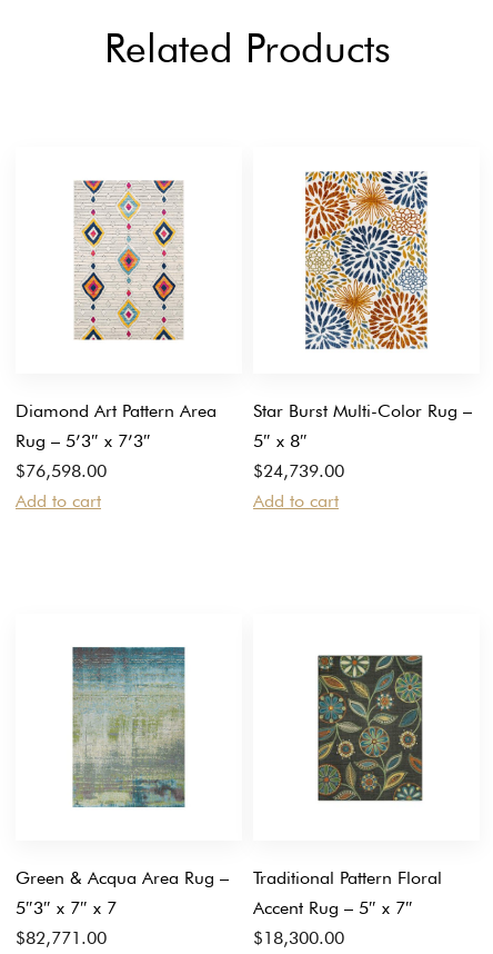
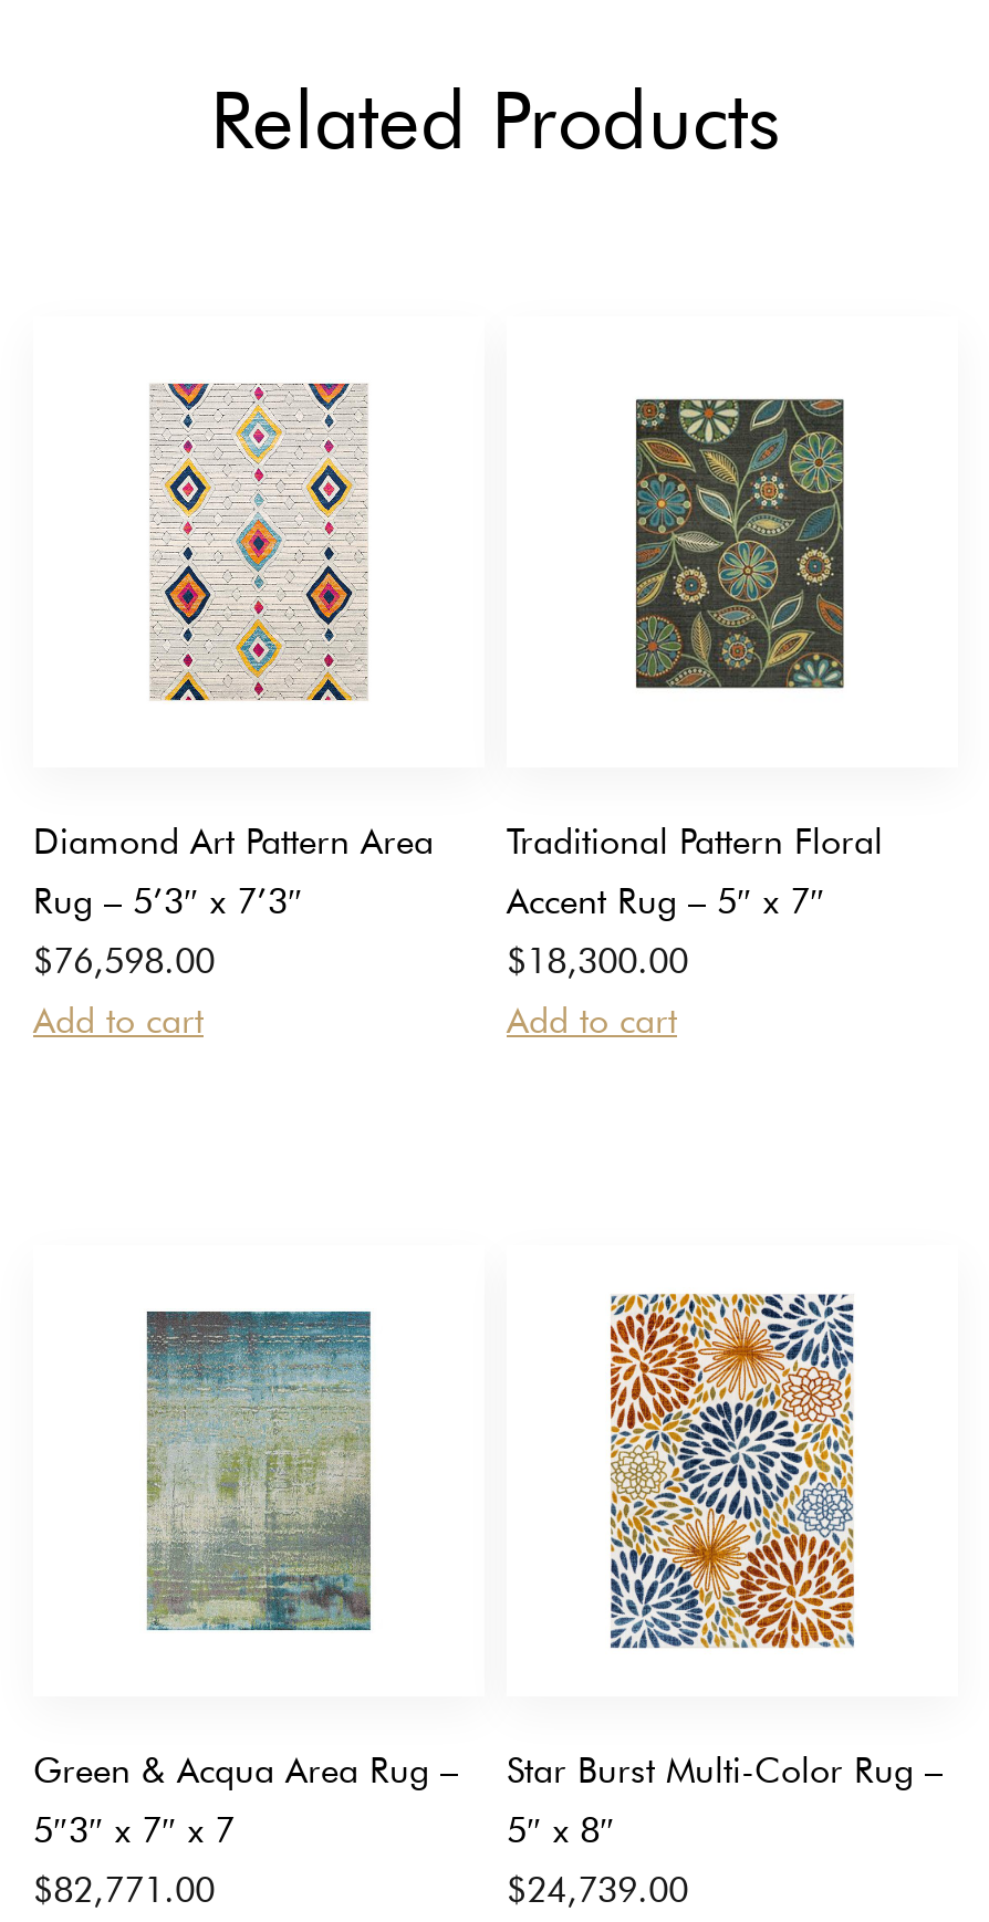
moved down: [image]

moved down: Star Burst Multi-Color Rug – | 5″ x 8″ | $24,739.00

moved up: [image]

moved up: Traditional Pattern Floral | Accent Rug – 5″ x 7″ | $18,300.00
